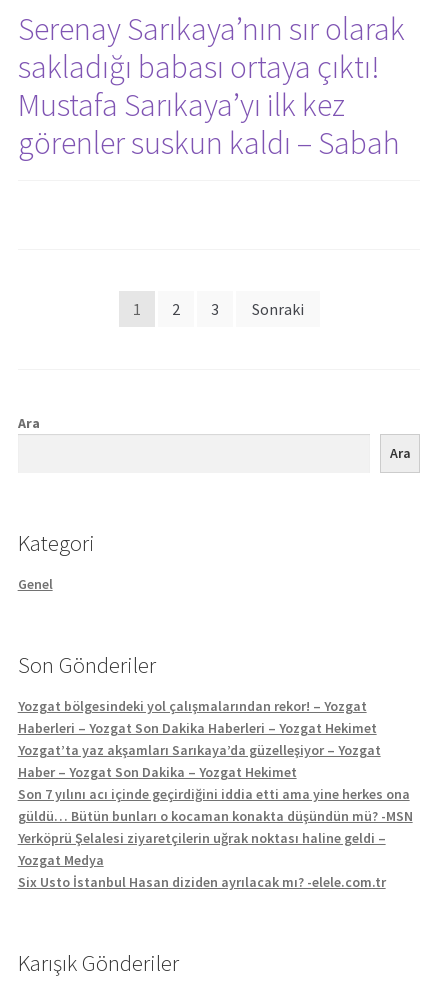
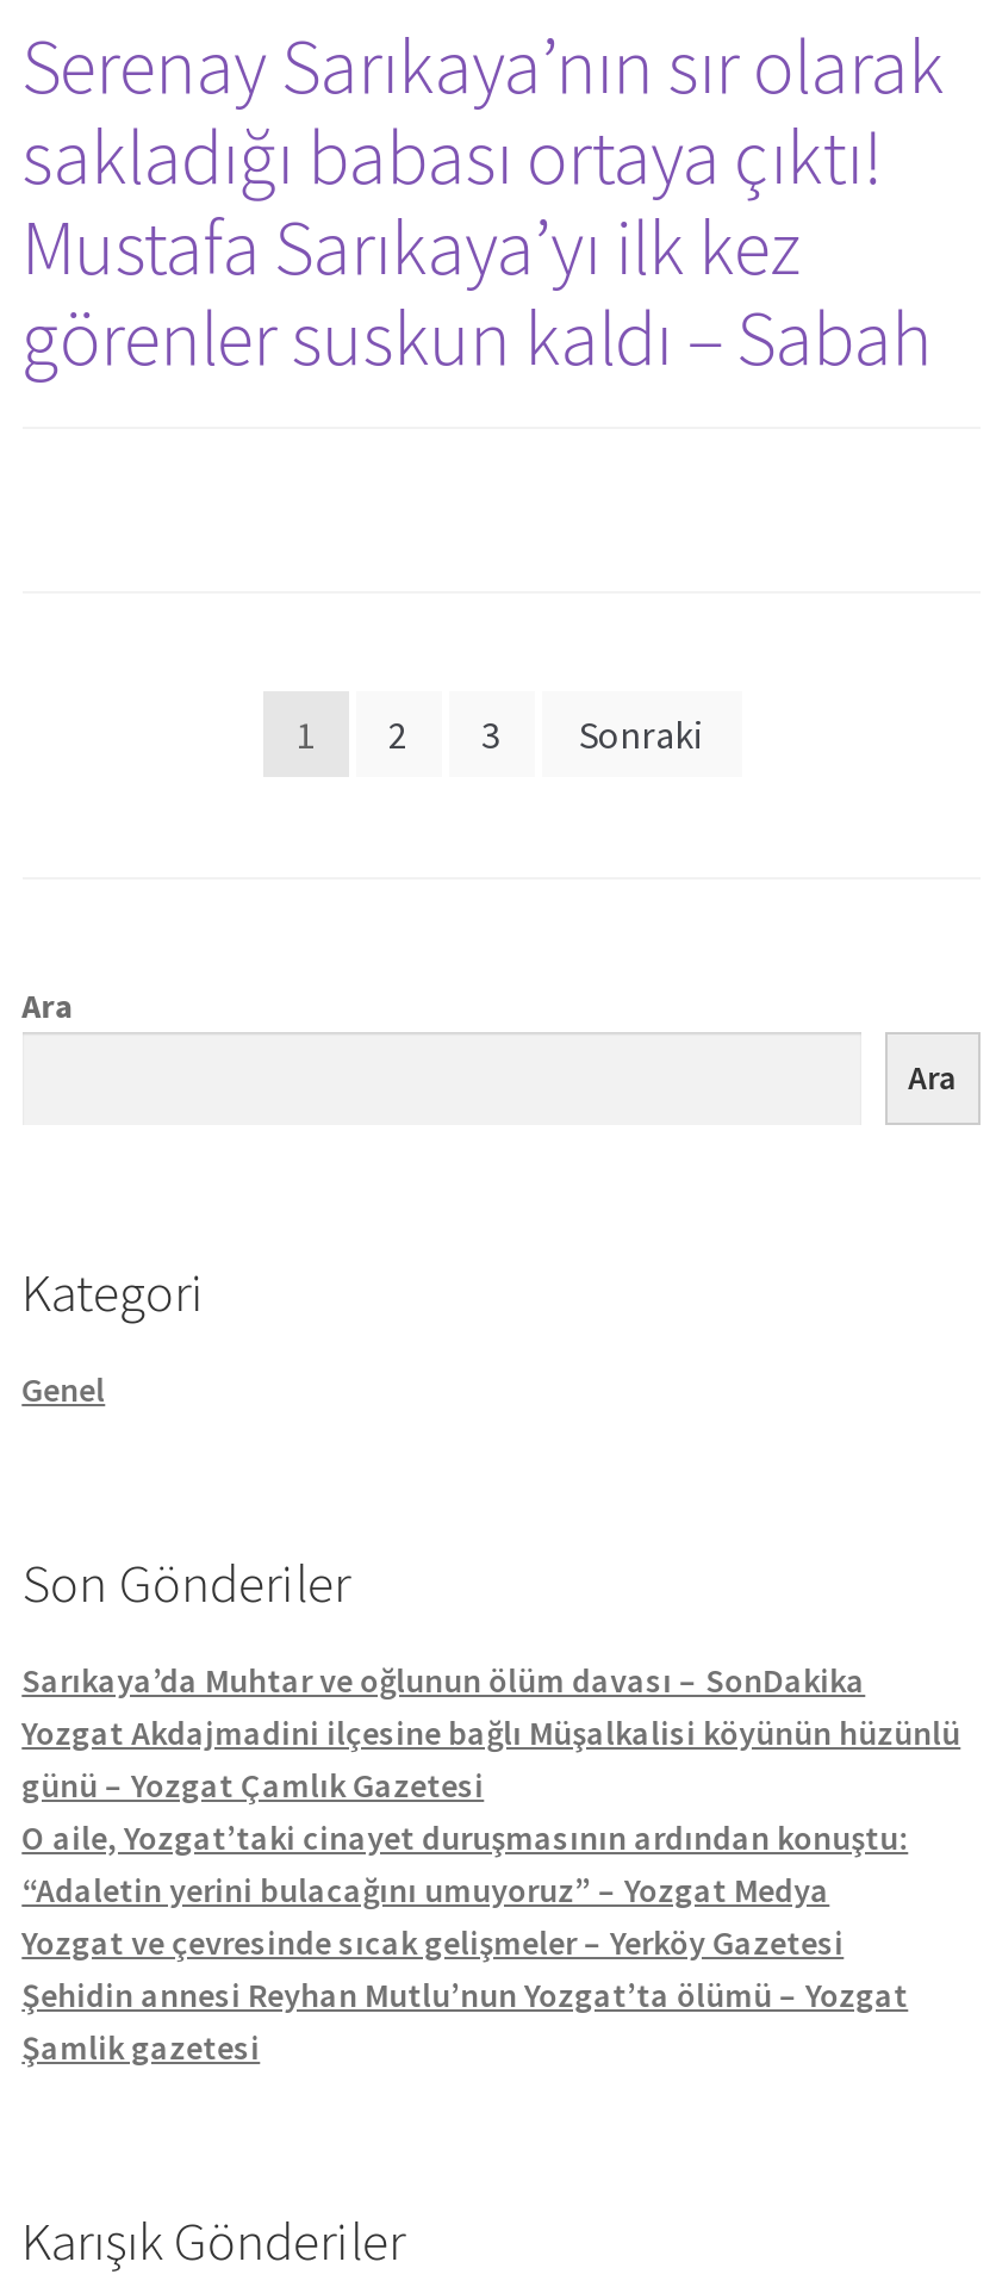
- Yozgat bölgesindeki yol çalışmalarından rekor! – Yozgat
- Haberleri – Yozgat Son Dakika Haberleri – Yozgat Hekimet
- Yozgat’ta yaz akşamları Sarıkaya’da güzelleşiyor – Yozgat
- Haber – Yozgat Son Dakika – Yozgat Hekimet
- Son 7 yılını acı içinde geçirdiğini iddia etti ama yine herkes ona
- güldü… Bütün bunları o kocaman konakta düşündün mü? -MSN
- Yerköprü Şelalesi ziyaretçilerin uğrak noktası haline geldi –
- Yozgat Medya
- Six Usto İstanbul Hasan diziden ayrılacak mı? -elele.com.tr
+ Sarıkaya’da Muhtar ve oğlunun ölüm davası – SonDakika
+ Yozgat Akdajmadini ilçesine bağlı Müşalkalisi köyünün hüzünlü
+ günü – Yozgat Çamlık Gazetesi
+ O aile, Yozgat’taki cinayet duruşmasının ardından konuştu:
+ “Adaletin yerini bulacağını umuyoruz” – Yozgat Medya
+ Yozgat ve çevresinde sıcak gelişmeler – Yerköy Gazetesi
+ Şehidin annesi Reyhan Mutlu’nun Yozgat’ta ölümü – Yozgat
+ Şamlik gazetesi
